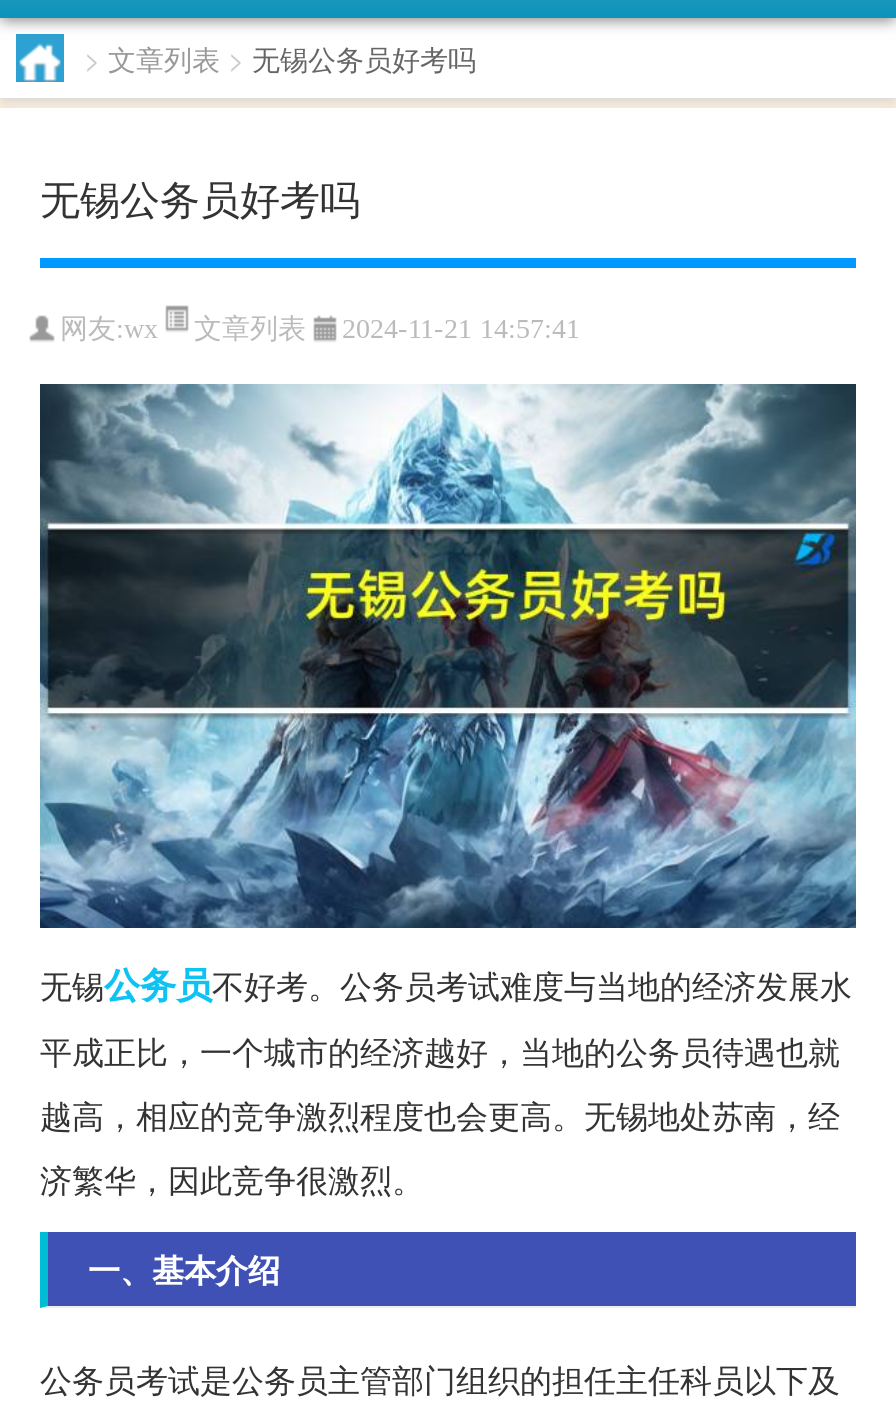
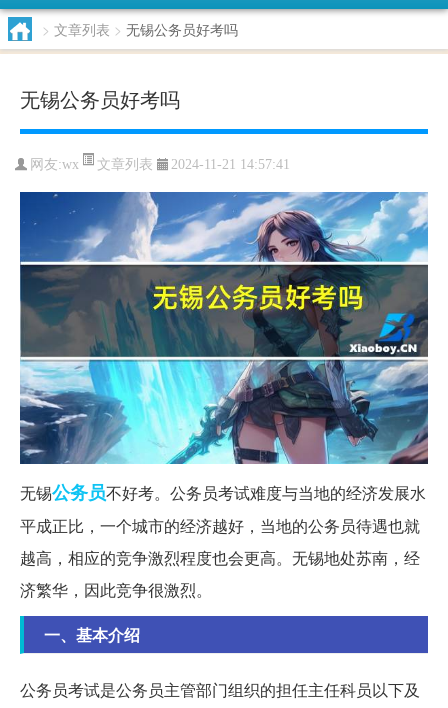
- [image]
+ [image]
